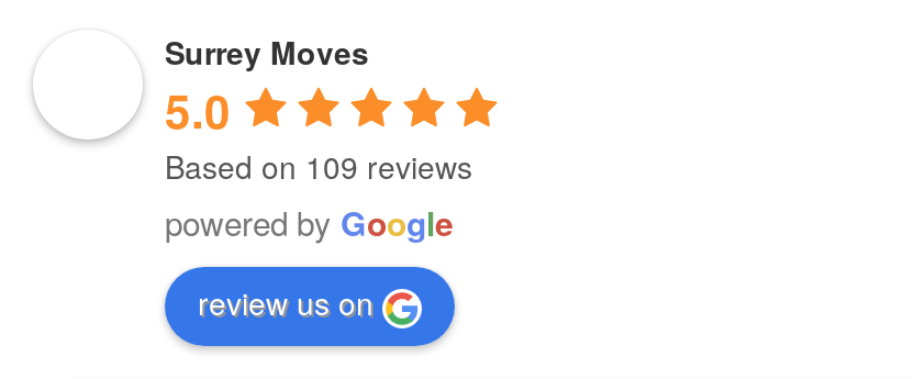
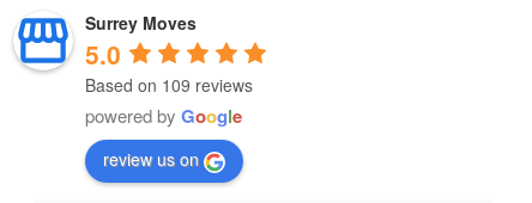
+ [image]
